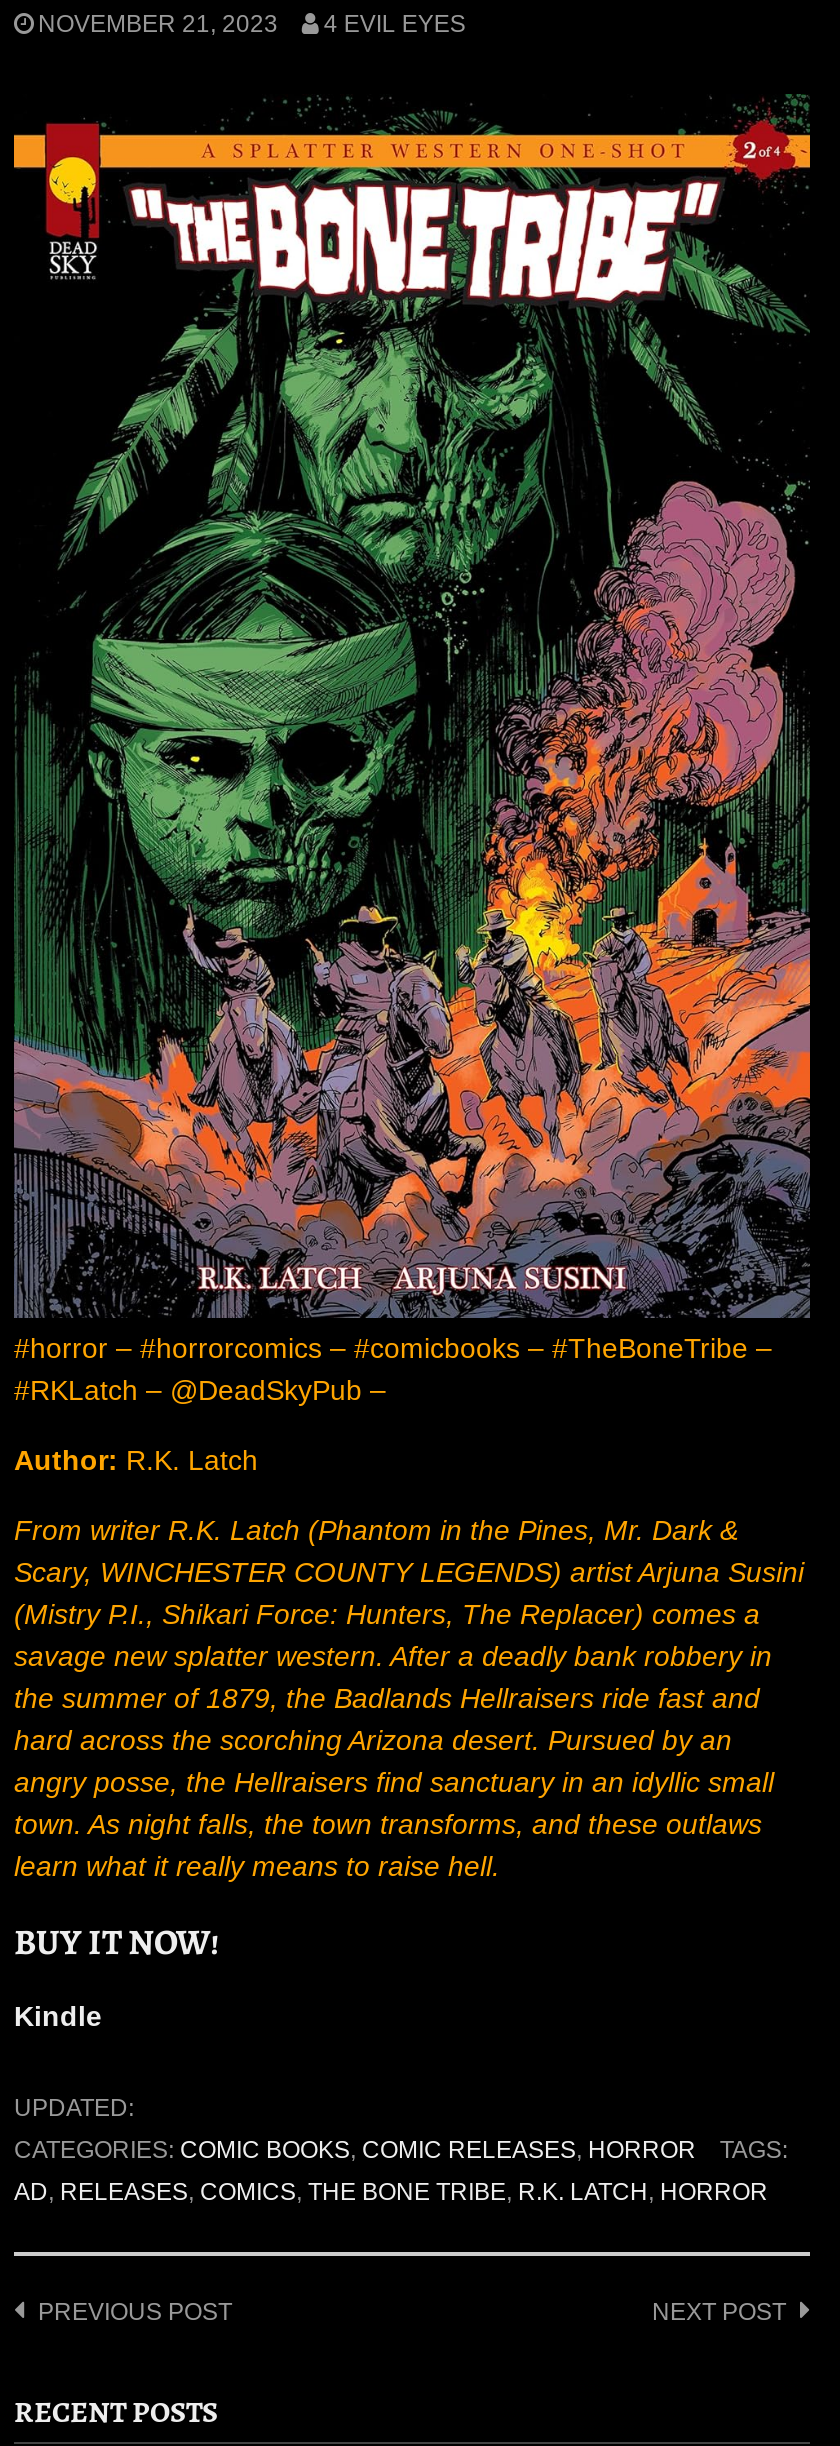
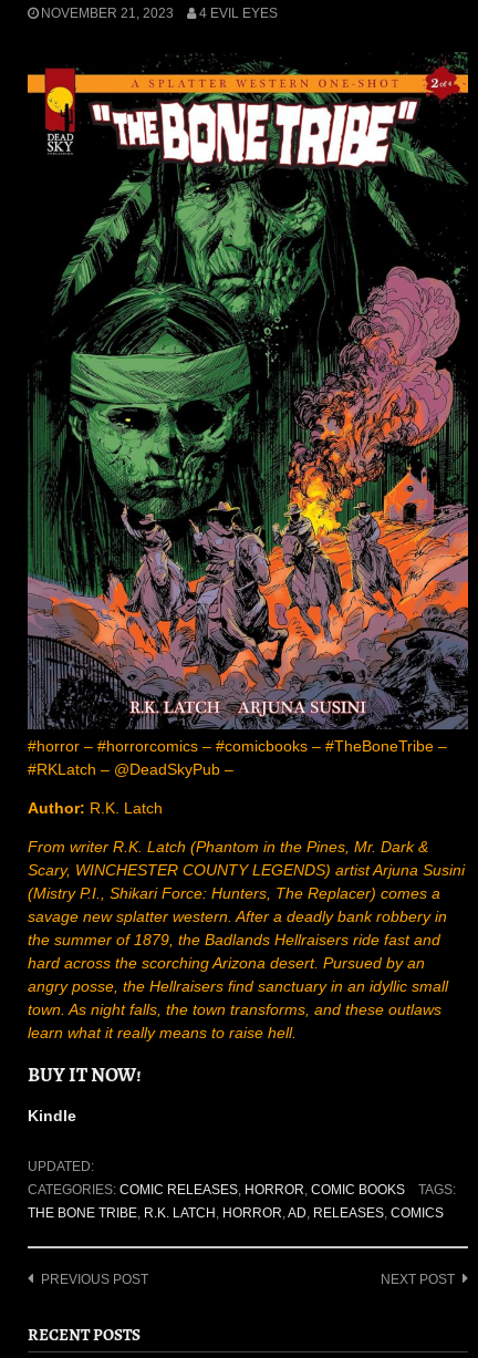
- CATEGORIES: COMIC BOOKS, COMIC RELEASES, HORROR
+ CATEGORIES: COMIC RELEASES, HORROR, COMIC BOOKS

- AD, RELEASES, COMICS, THE BONE TRIBE, R.K. LATCH, HORROR
+ THE BONE TRIBE, R.K. LATCH, HORROR, AD, RELEASES, COMICS
